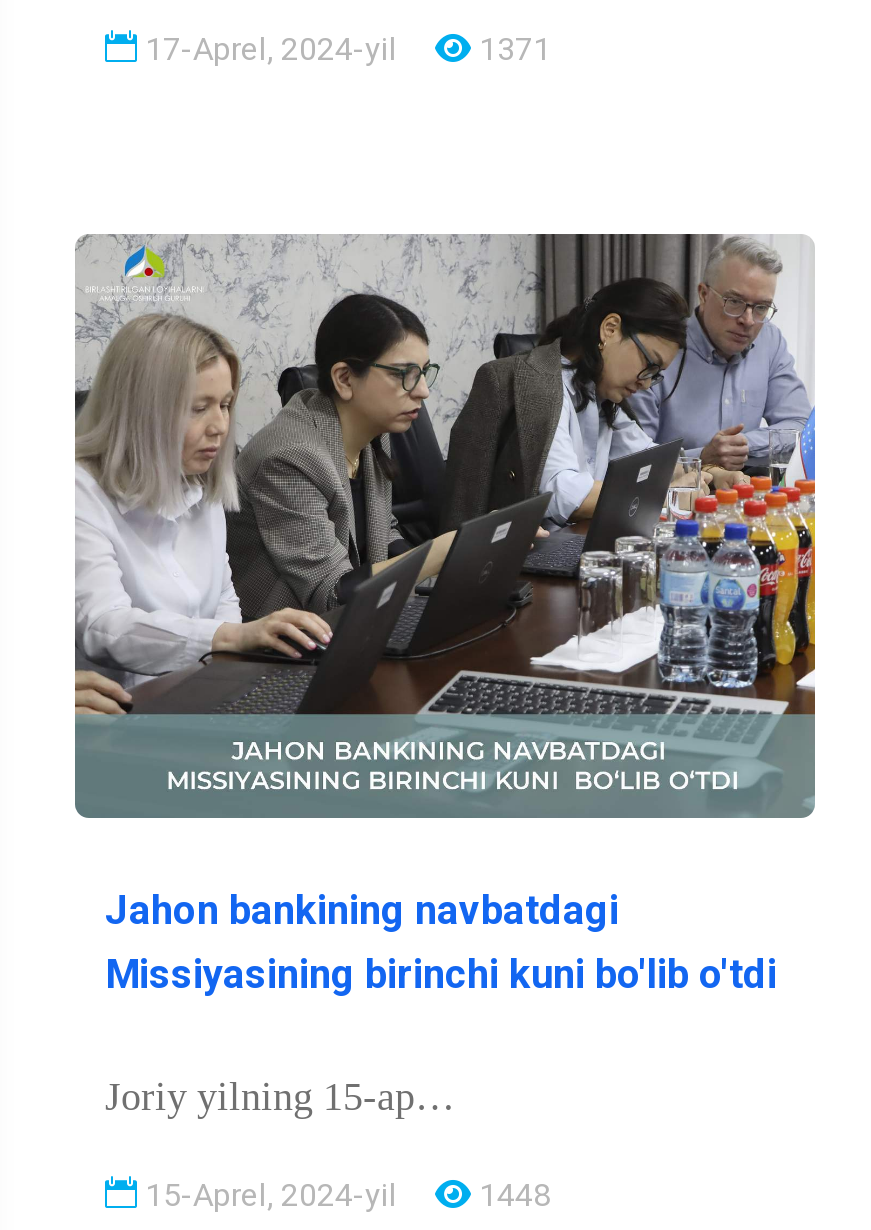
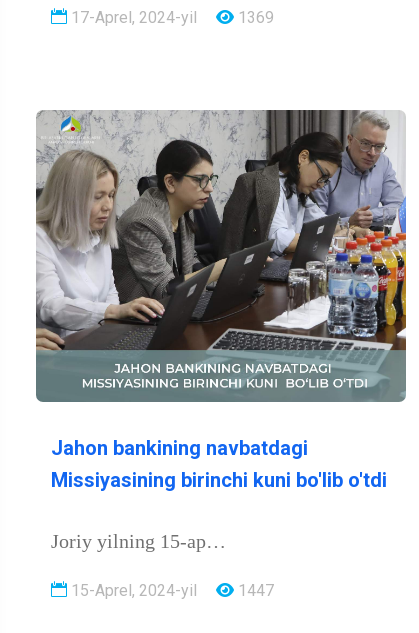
- 17-Aprel, 2024-yil 1371
+ 17-Aprel, 2024-yil 1369

- 15-Aprel, 2024-yil 1448
+ 15-Aprel, 2024-yil 1447
